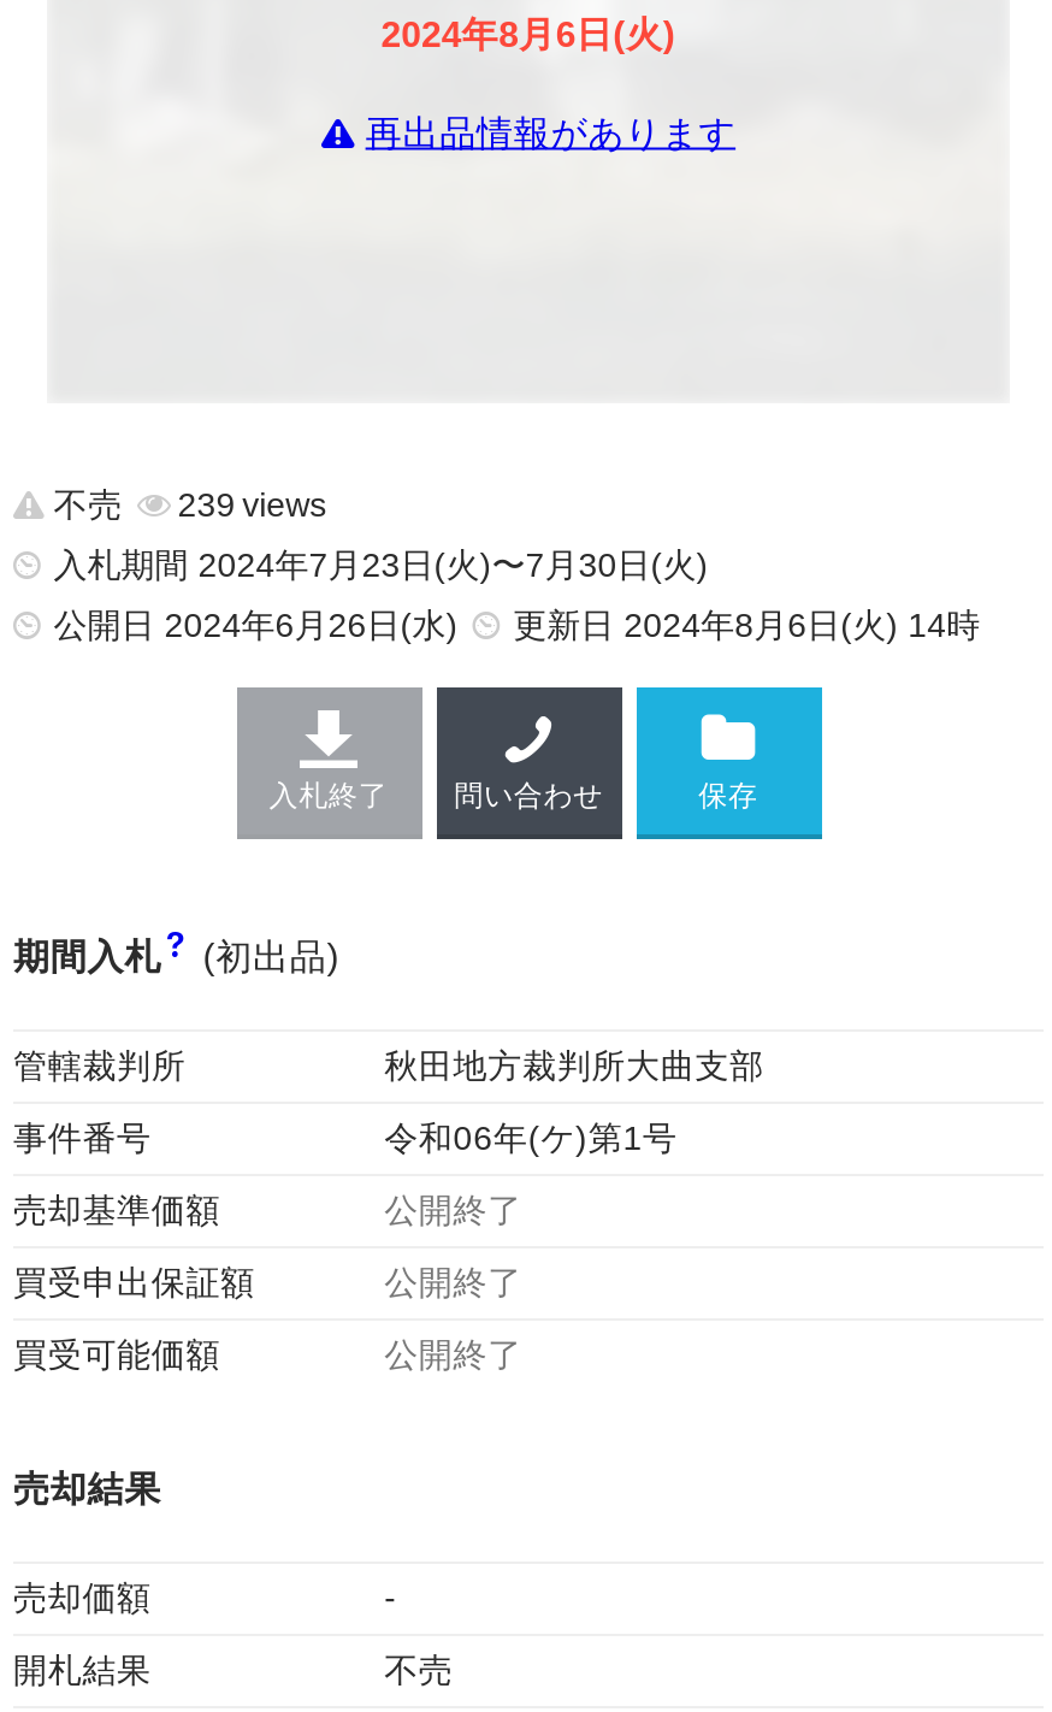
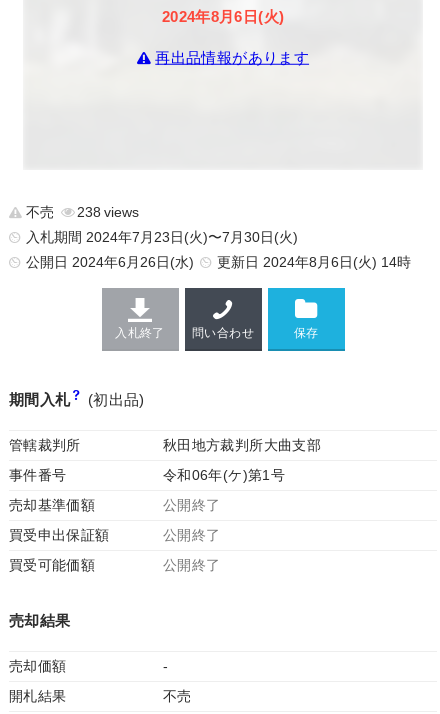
- 不売 239
+ 不売 238
